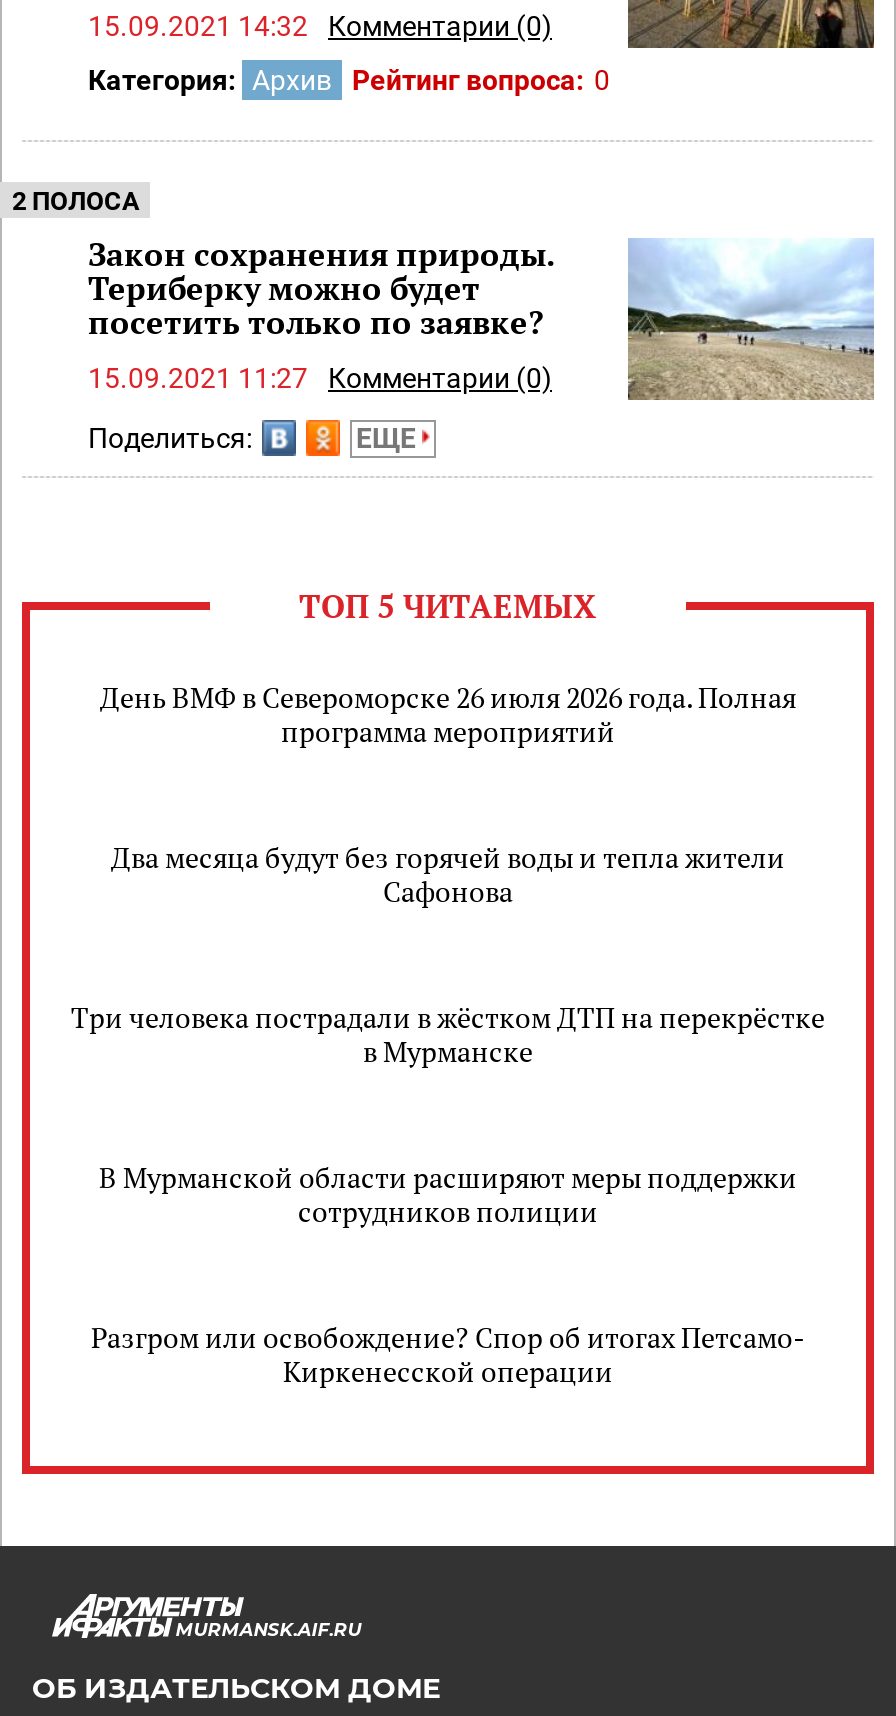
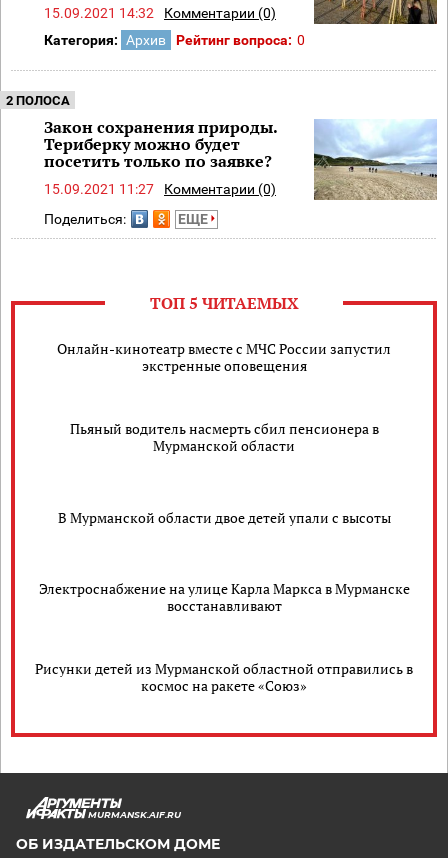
- День ВМФ в Североморске 26 июля 2026 года. Полная
- программа мероприятий
+ Онлайн-кинотеатр вместе с МЧС России запустил
+ экстренные оповещения

- Два месяца будут без горячей воды и тепла жители
- Сафонова
+ Пьяный водитель насмерть сбил пенсионера в
+ Мурманской области

- Три человека пострадали в жёстком ДТП на перекрёстке
- в Мурманске
+ В Мурманской области двое детей упали с высоты

- В Мурманской области расширяют меры поддержки
- сотрудников полиции
+ Электроснабжение на улице Карла Маркса в Мурманске
+ восстанавливают

- Разгром или освобождение? Спор об итогах Петсамо-
- Киркенесской операции
+ Рисунки детей из Мурманской областной отправились в
+ космос на ракете «Союз»
